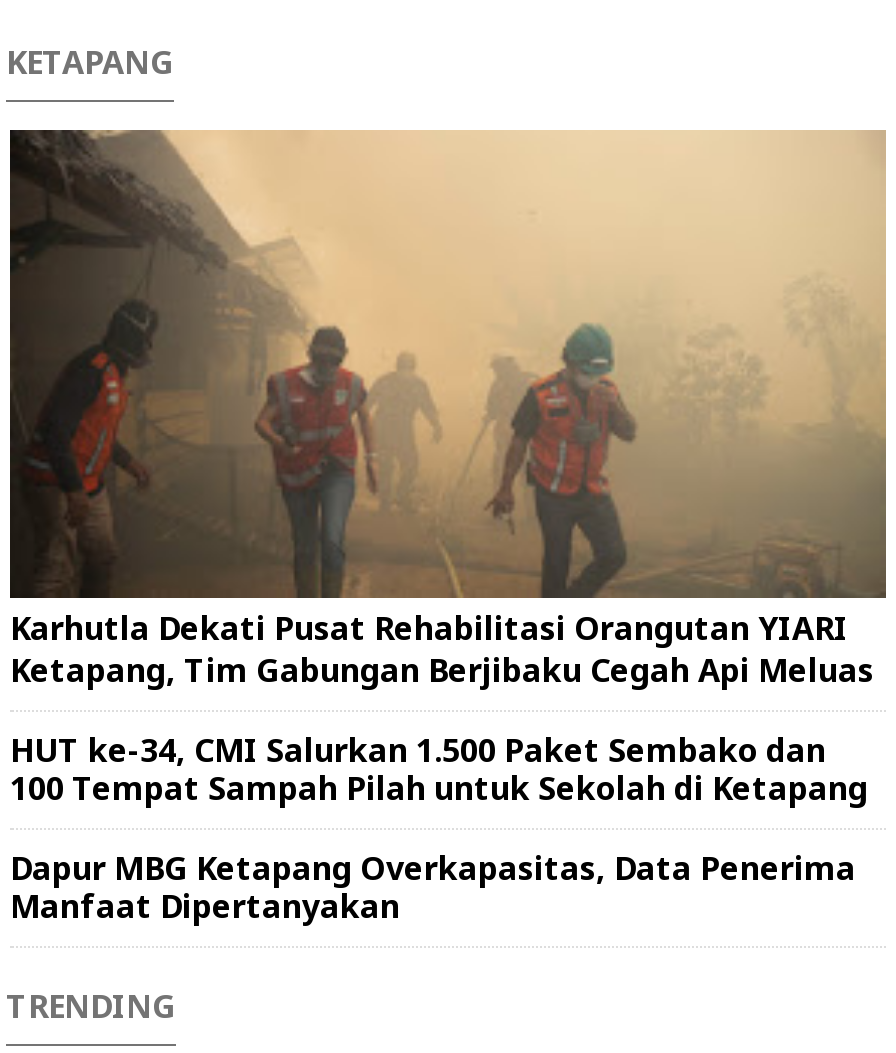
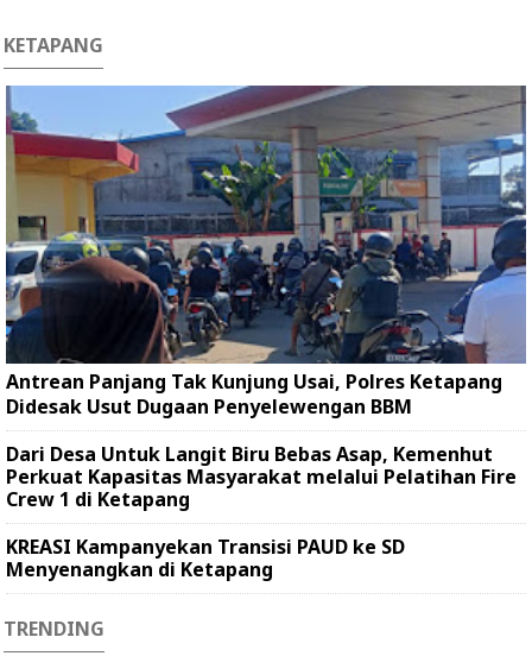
- [image]
- Karhutla Dekati Pusat Rehabilitasi Orangutan YIARI
- Ketapang, Tim Gabungan Berjibaku Cegah Api Meluas
+ [image]
+ Antrean Panjang Tak Kunjung Usai, Polres Ketapang
+ Didesak Usut Dugaan Penyelewengan BBM

- HUT ke-34, CMI Salurkan 1.500 Paket Sembako dan
- 100 Tempat Sampah Pilah untuk Sekolah di Ketapang
+ Dari Desa Untuk Langit Biru Bebas Asap, Kemenhut
+ Perkuat Kapasitas Masyarakat melalui Pelatihan Fire
+ Crew 1 di Ketapang

- Dapur MBG Ketapang Overkapasitas, Data Penerima
- Manfaat Dipertanyakan
+ KREASI Kampanyekan Transisi PAUD ke SD
+ Menyenangkan di Ketapang
